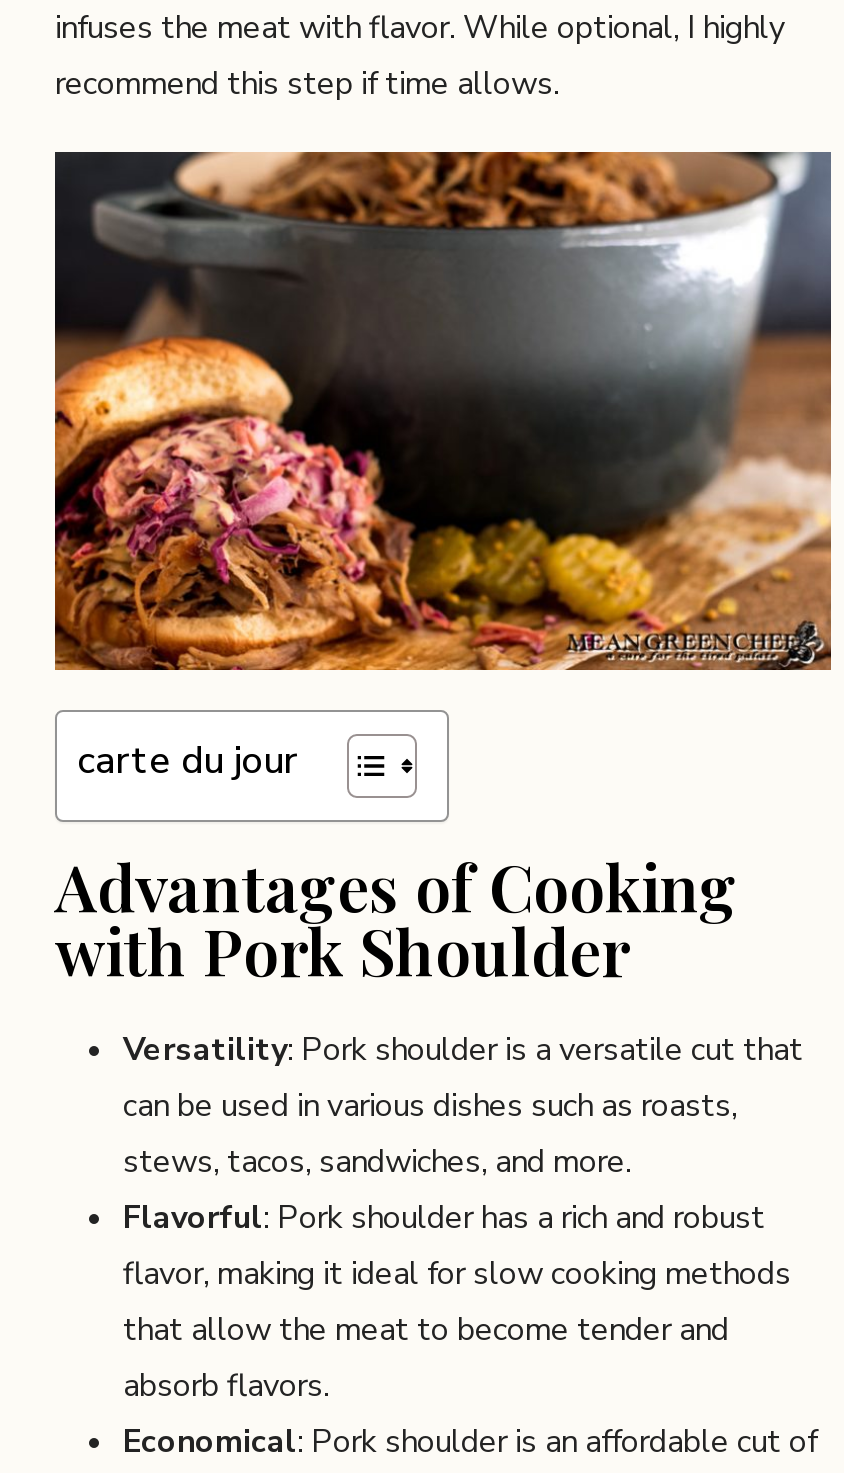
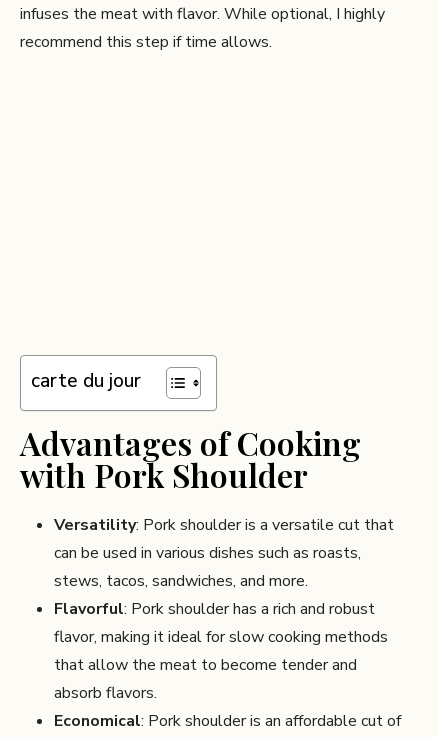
- [image]
